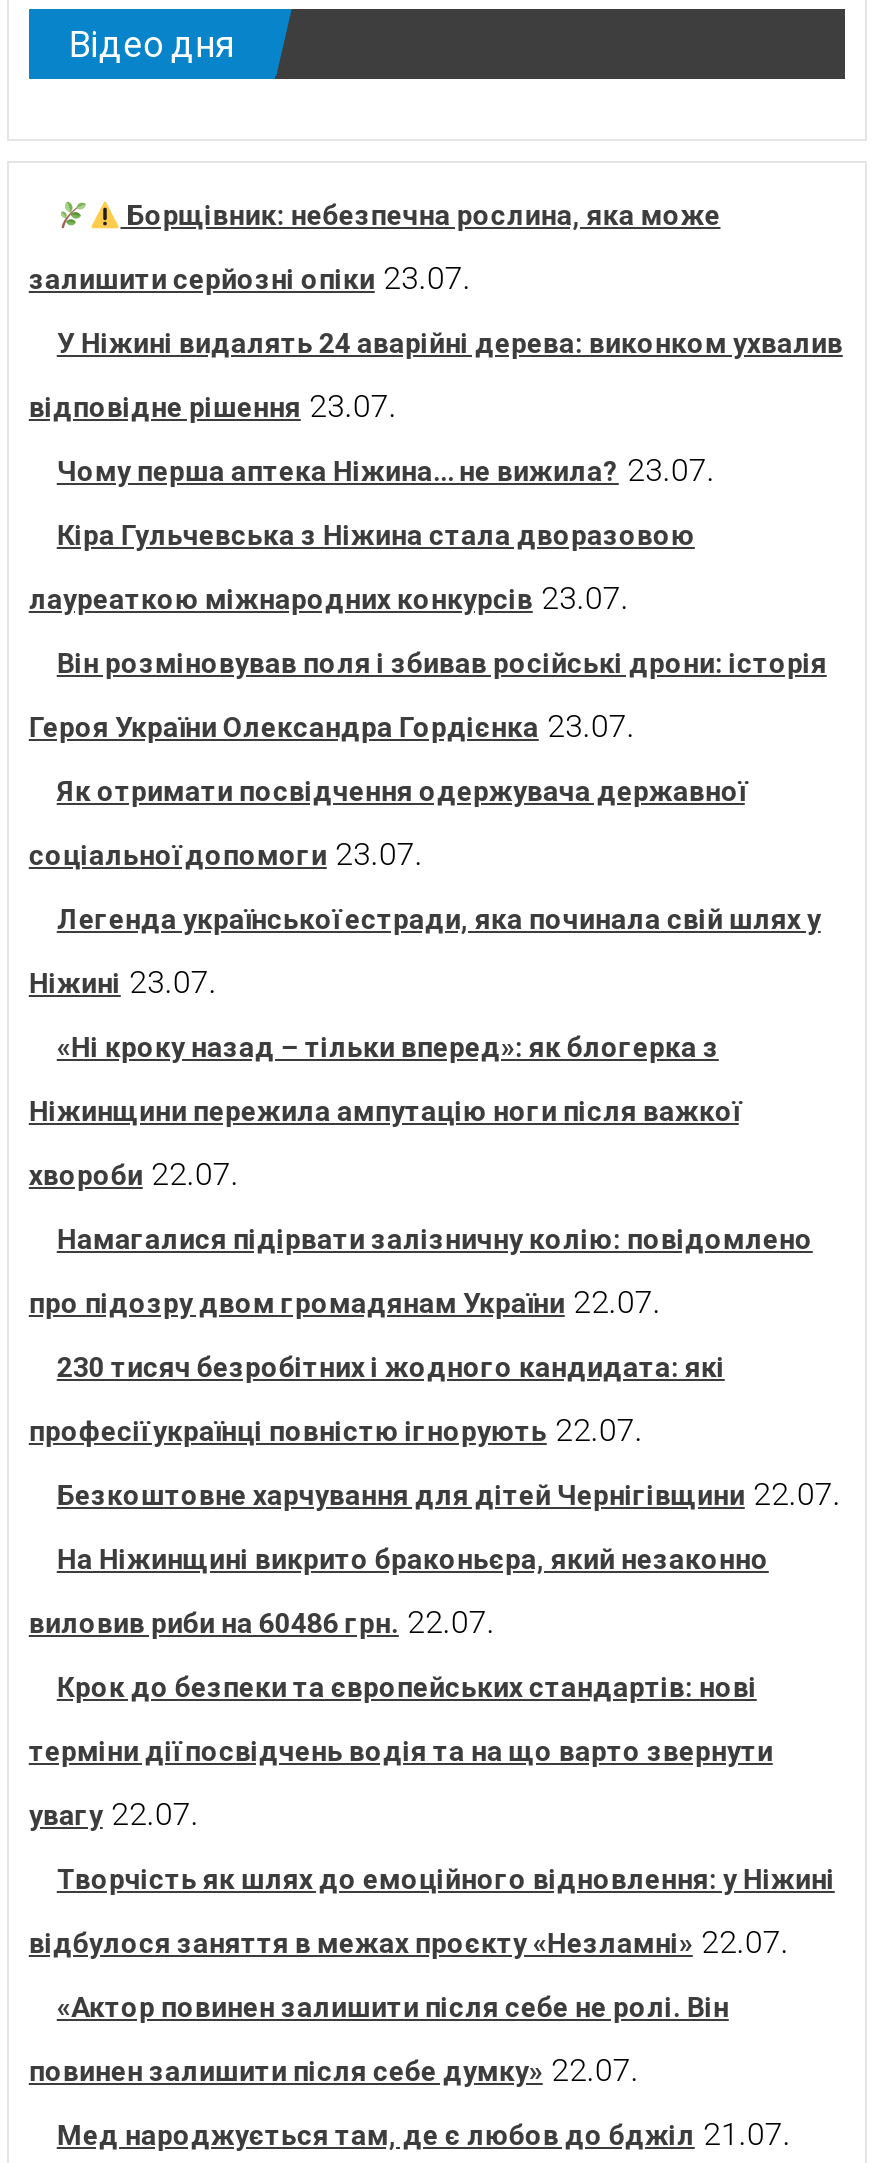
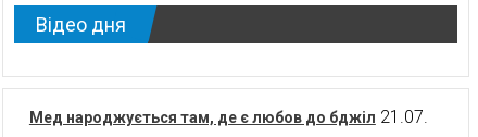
- Борщівник: небезпечна рослина, яка може
- залишити серйозні опіки 23.07.
- У Ніжині видалять 24 аварійні дерева: виконком ухвалив
- відповідне рішення 23.07.
- Чому перша аптека Ніжина… не вижила? 23.07.
- Кіра Гульчевська з Ніжина стала дворазовою
- лауреаткою міжнародних конкурсів 23.07.
- Він розміновував поля і збивав російські дрони: історія
- Героя України Олександра Гордієнка 23.07.
- Як отримати посвідчення одержувача державної
- соціальної допомоги 23.07.
- Легенда української естради, яка починала свій шлях у
- Ніжині 23.07.
- «Ні кроку назад – тільки вперед»: як блогерка з
- Ніжинщини пережила ампутацію ноги після важкої
- хвороби 22.07.
- Намагалися підірвати залізничну колію: повідомлено
- про підозру двом громадянам України 22.07.
- 230 тисяч безробітних і жодного кандидата: які
- професії українці повністю ігнорують 22.07.
- Безкоштовне харчування для дітей Чернігівщини 22.07.
- На Ніжинщині викрито браконьєра, який незаконно
- виловив риби на 60486 грн. 22.07.
- Крок до безпеки та європейських стандартів: нові
- терміни дії посвідчень водія та на що варто звернути
- увагу 22.07.
- Творчість як шлях до емоційного відновлення: у Ніжині
- відбулося заняття в межах проєкту «Незламні» 22.07.
- «Актор повинен залишити після себе не ролі. Він
- повинен залишити після себе думку» 22.07.
